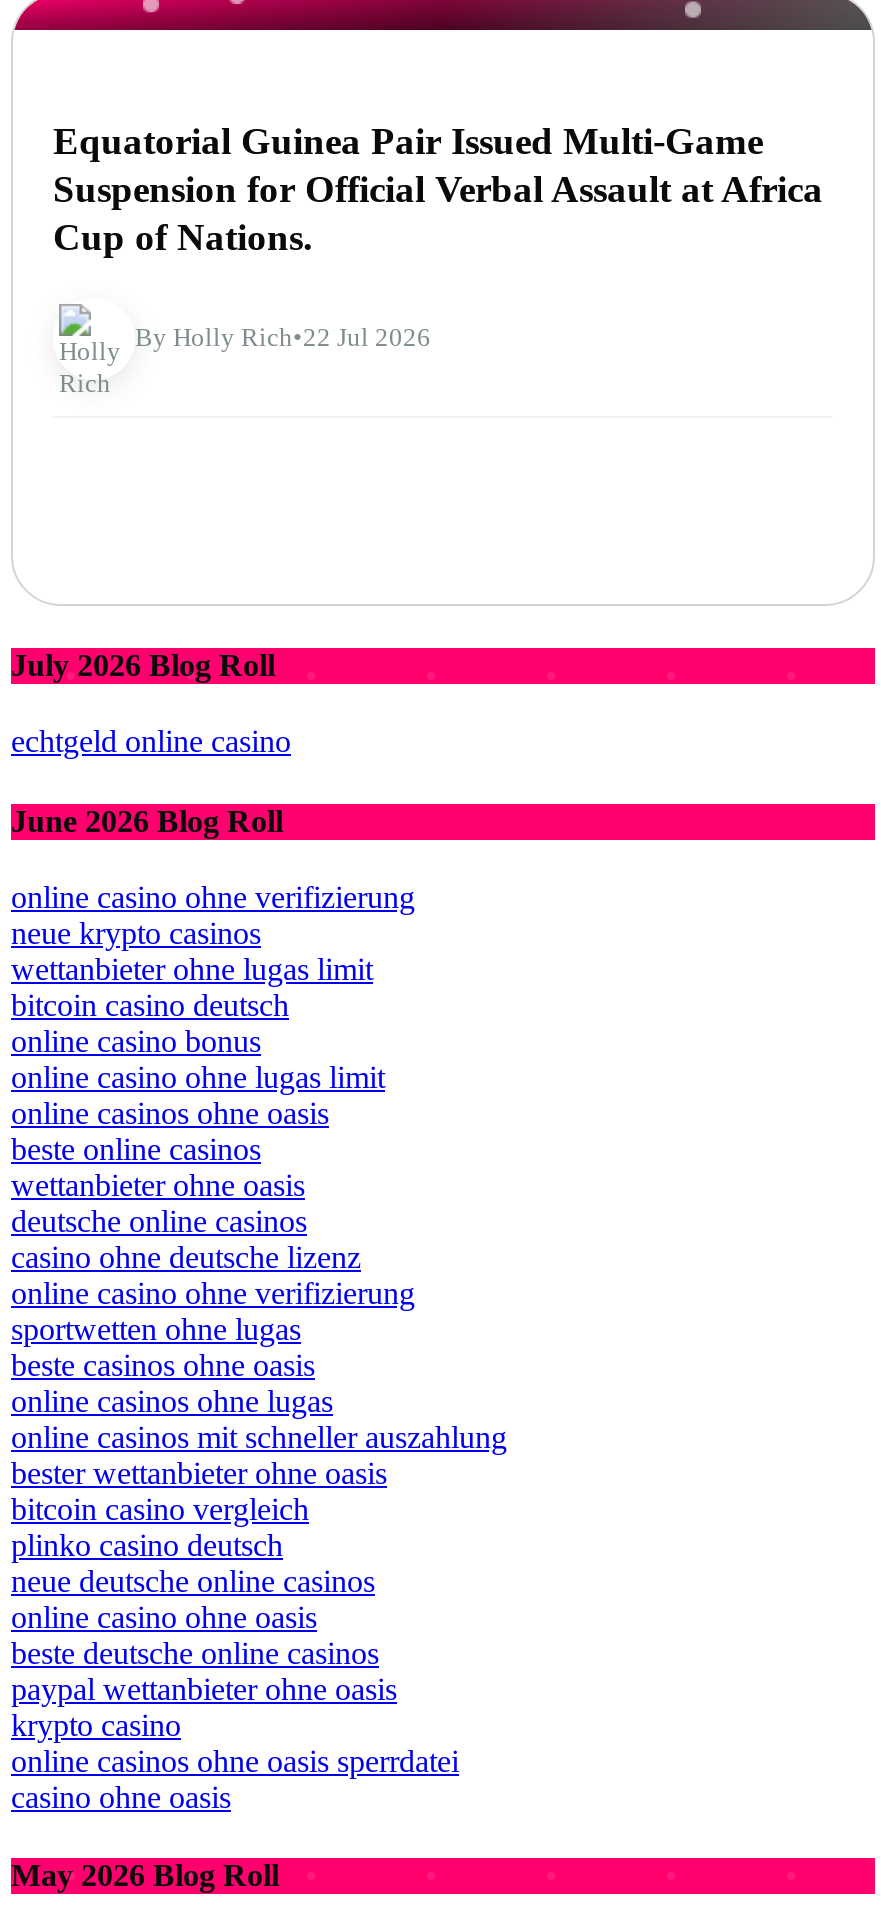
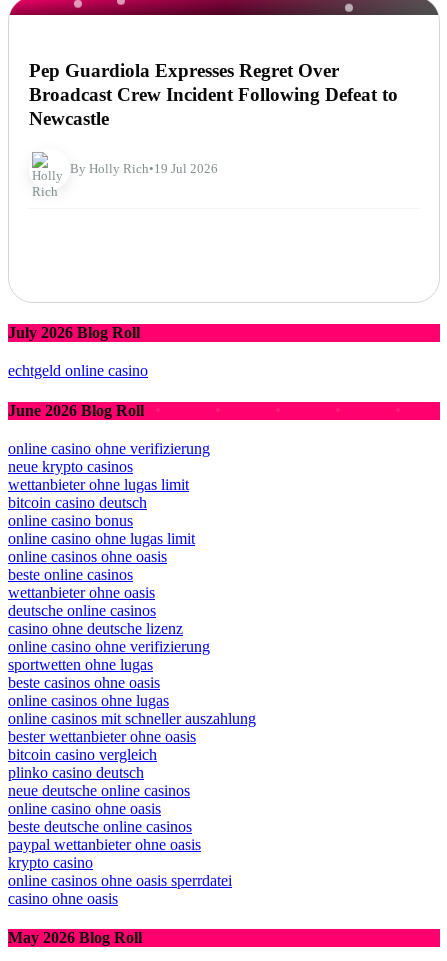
- Equatorial Guinea Pair Issued Multi-Game
- Suspension for Official Verbal Assault at Africa
- Cup of Nations.
+ Pep Guardiola Expresses Regret Over
+ Broadcast Crew Incident Following Defeat to
+ Newcastle

- By Holly Rich•22 Jul 2026
+ By Holly Rich•19 Jul 2026
